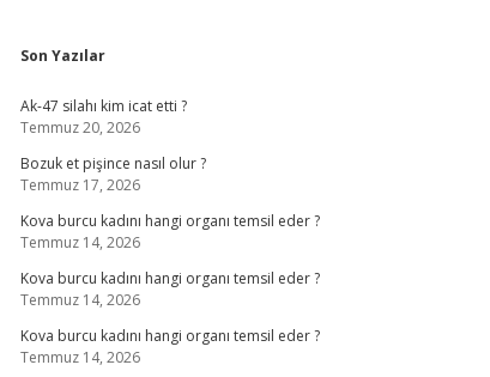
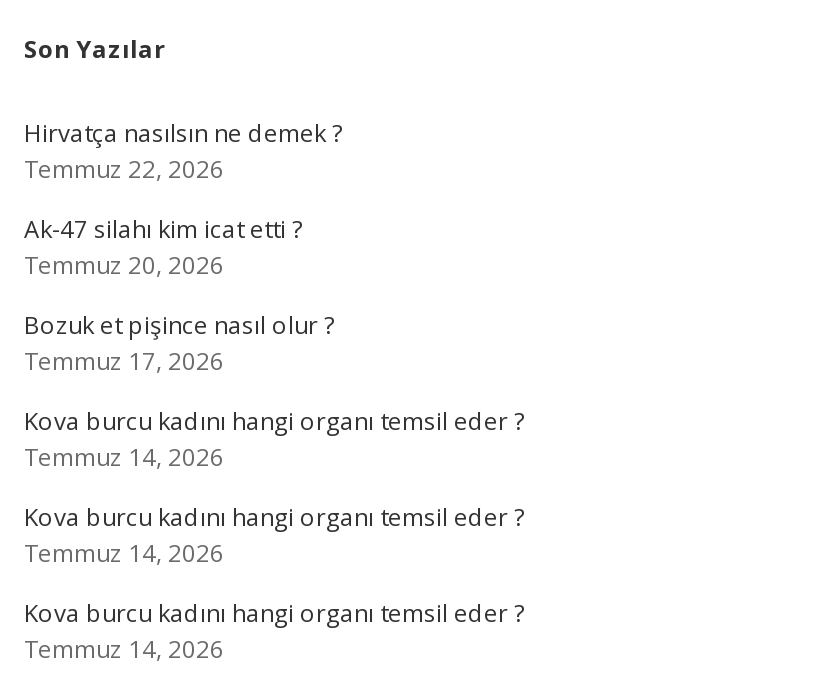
+ Hirvatça nasılsın ne demek ?
+ Temmuz 22, 2026
